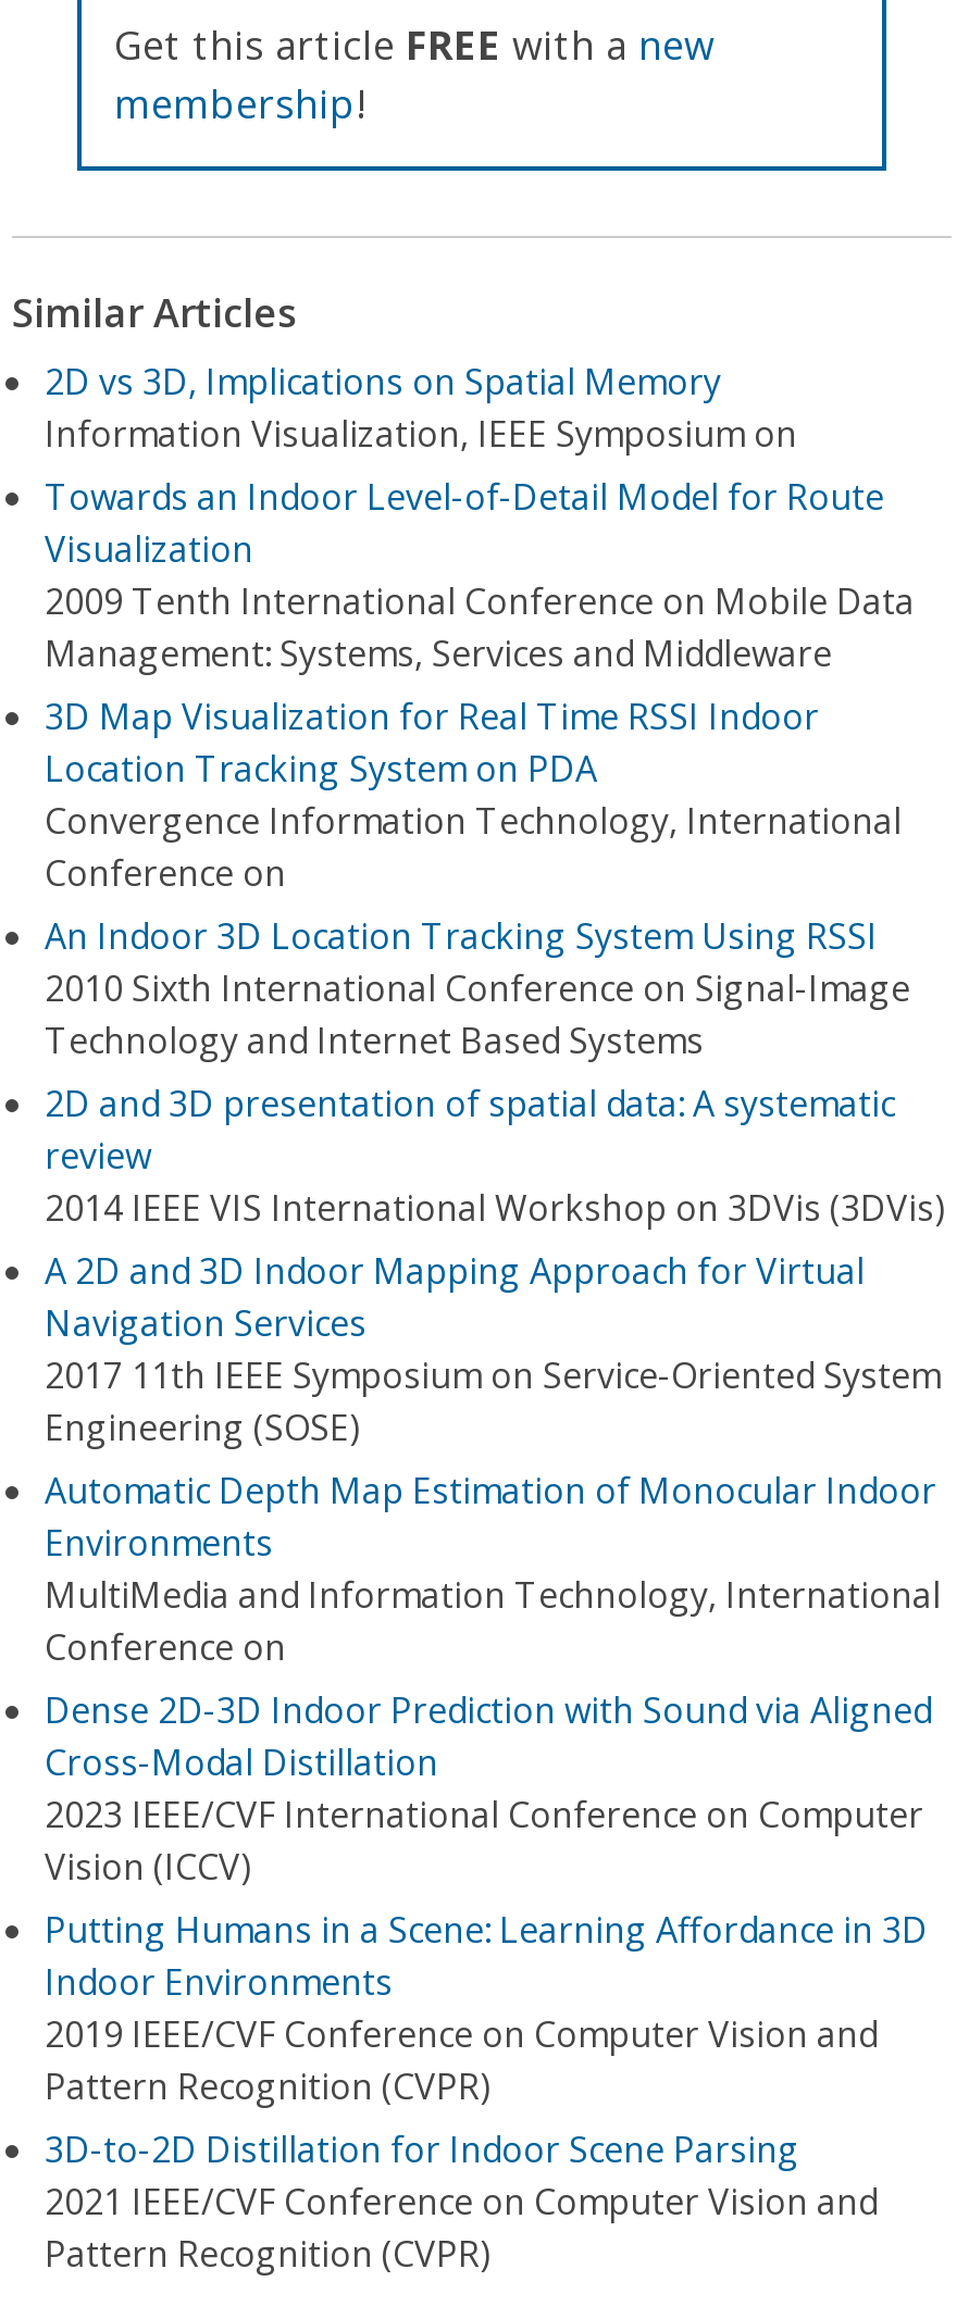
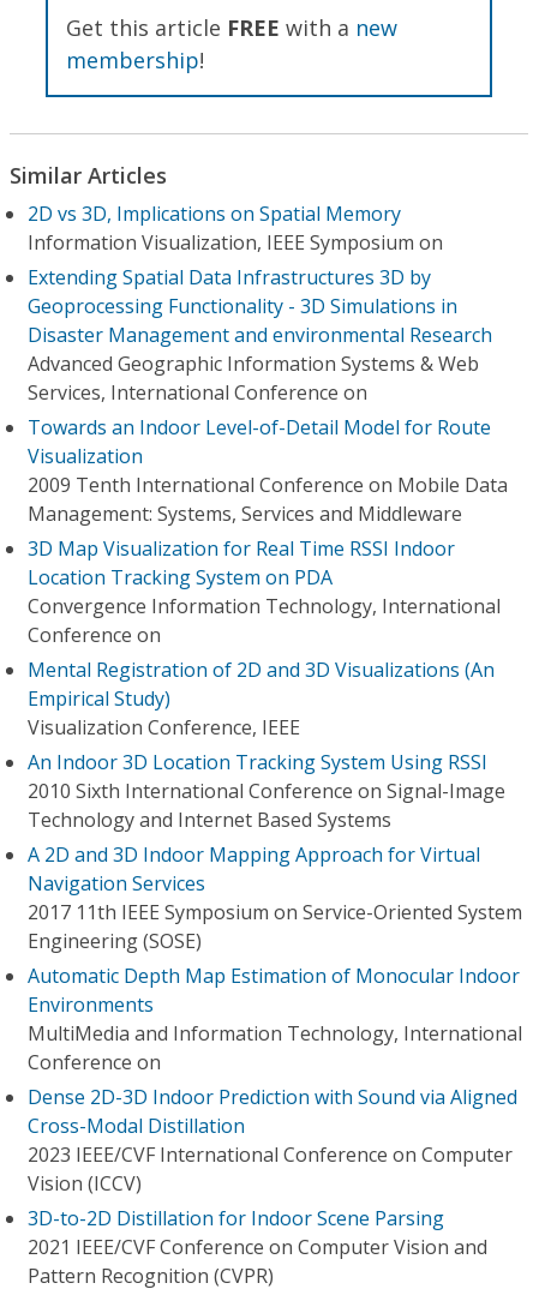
+ Extending Spatial Data Infrastructures 3D by
+ Geoprocessing Functionality - 3D Simulations in
+ Disaster Management and environmental Research
+ Advanced Geographic Information Systems & Web
+ Services, International Conference on

moved down: Towards an Indoor Level-of-Detail Model for Route | Visualization | 2009 Tenth International Conference on Mobile Data | Management: Systems, Services and Middleware | 3D Map Visualization for Real Time RSSI Indoor | Location Tracking System on PDA | Convergence Information Technology, International | Conference on

+ Mental Registration of 2D and 3D Visualizations (An
+ Empirical Study)
+ Visualization Conference, IEEE

moved down: An Indoor 3D Location Tracking System Using RSSI | 2010 Sixth International Conference on Signal-Image | Technology and Internet Based Systems

- 2D and 3D presentation of spatial data: A systematic
- review
- 2014 IEEE VIS International Workshop on 3DVis (3DVis)

moved down: A 2D and 3D Indoor Mapping Approach for Virtual | Navigation Services | 2017 11th IEEE Symposium on Service-Oriented System | ... | 2023 IEEE/CVF International Conference on Computer | Vision (ICCV)

- Putting Humans in a Scene: Learning Affordance in 3D
- Indoor Environments
- 2019 IEEE/CVF Conference on Computer Vision and
- Pattern Recognition (CVPR)
